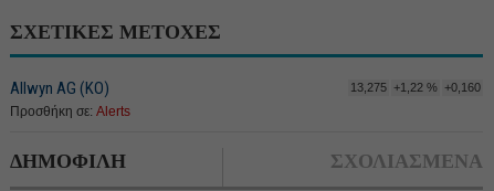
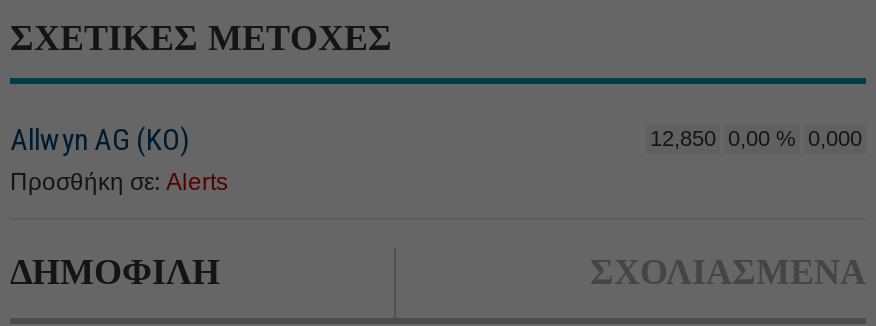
- 13,275 +1,22 % +0,160
+ 12,850 0,00 % 0,000
